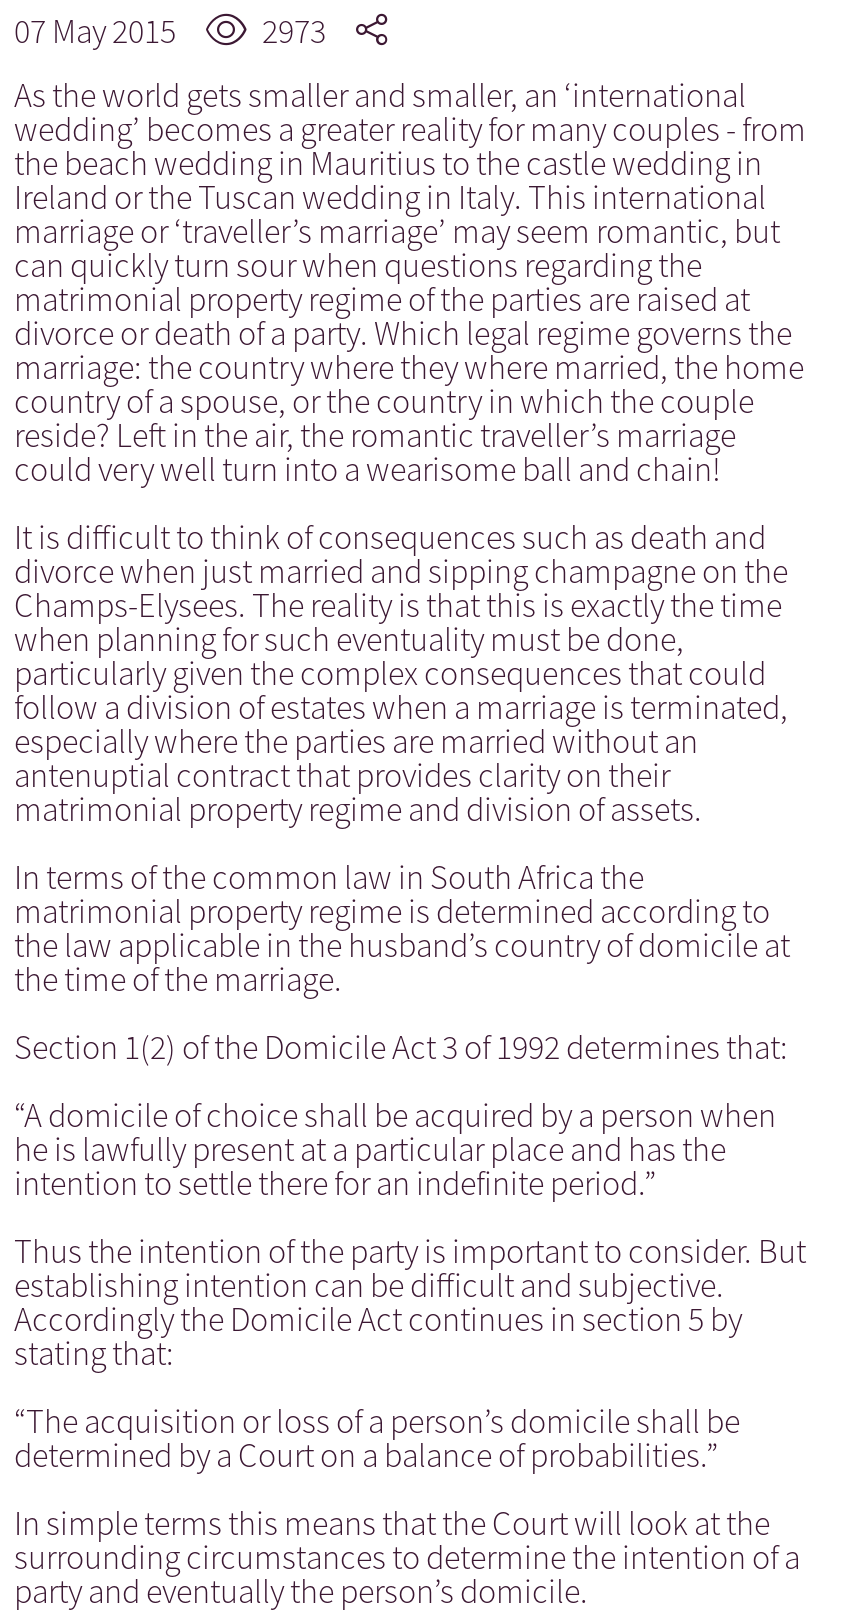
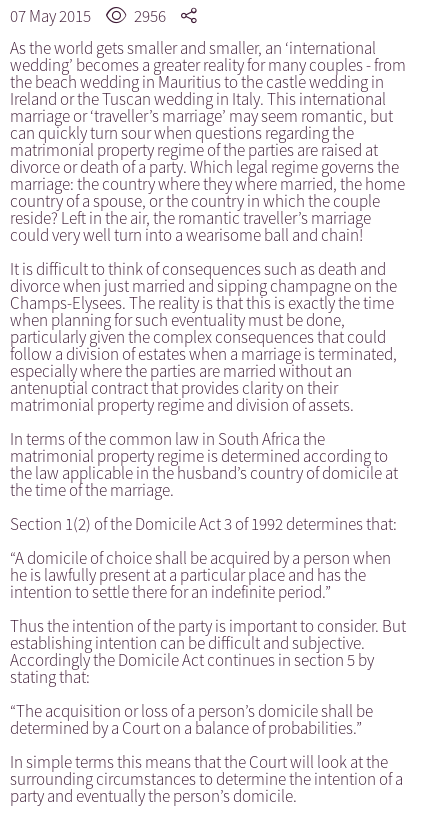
- 07 May 2015 2973
+ 07 May 2015 2956
